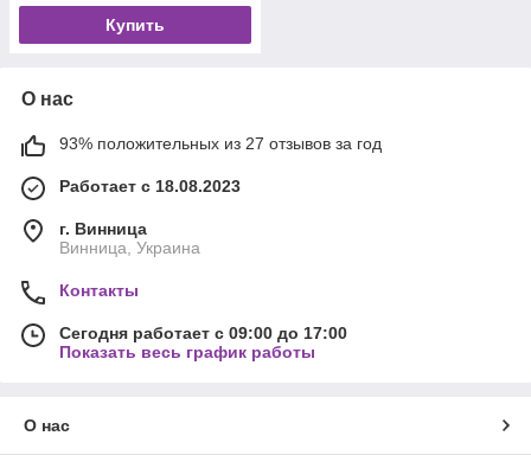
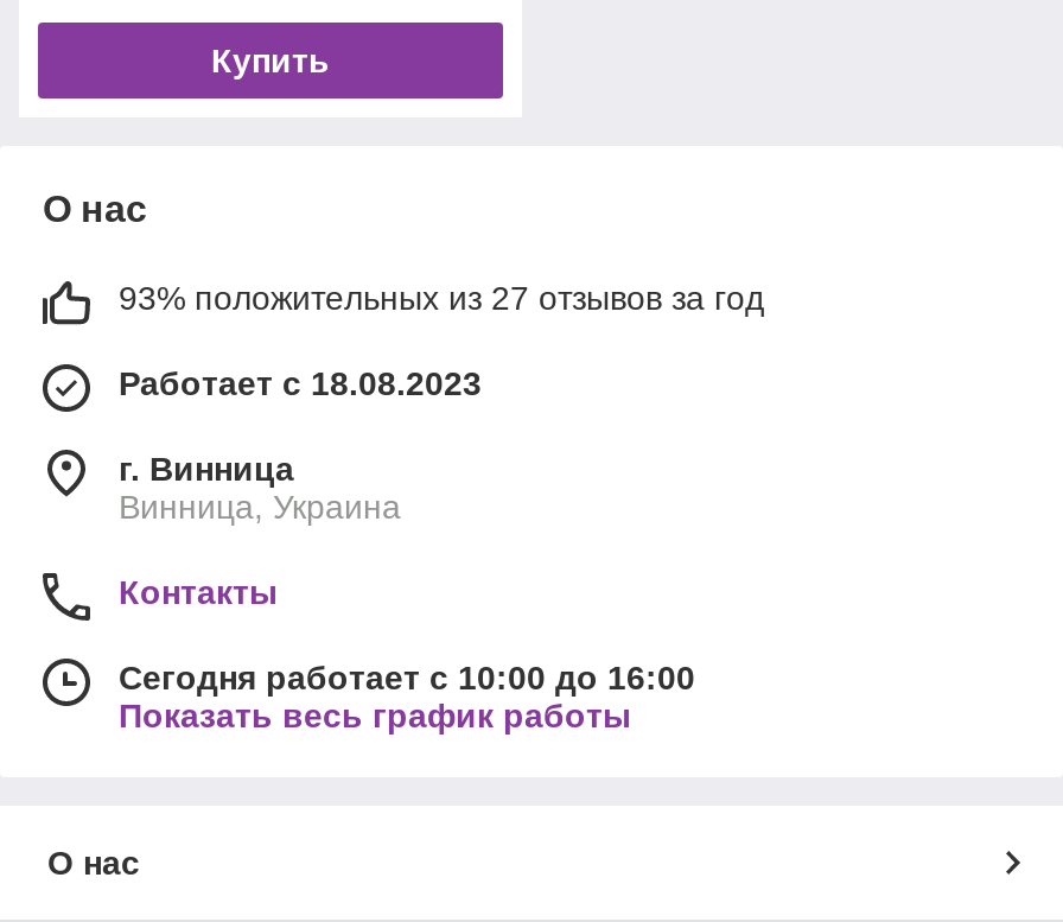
- Сегодня работает с 09:00 до 17:00
+ Сегодня работает с 10:00 до 16:00
